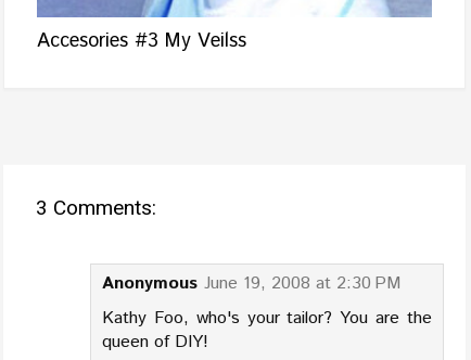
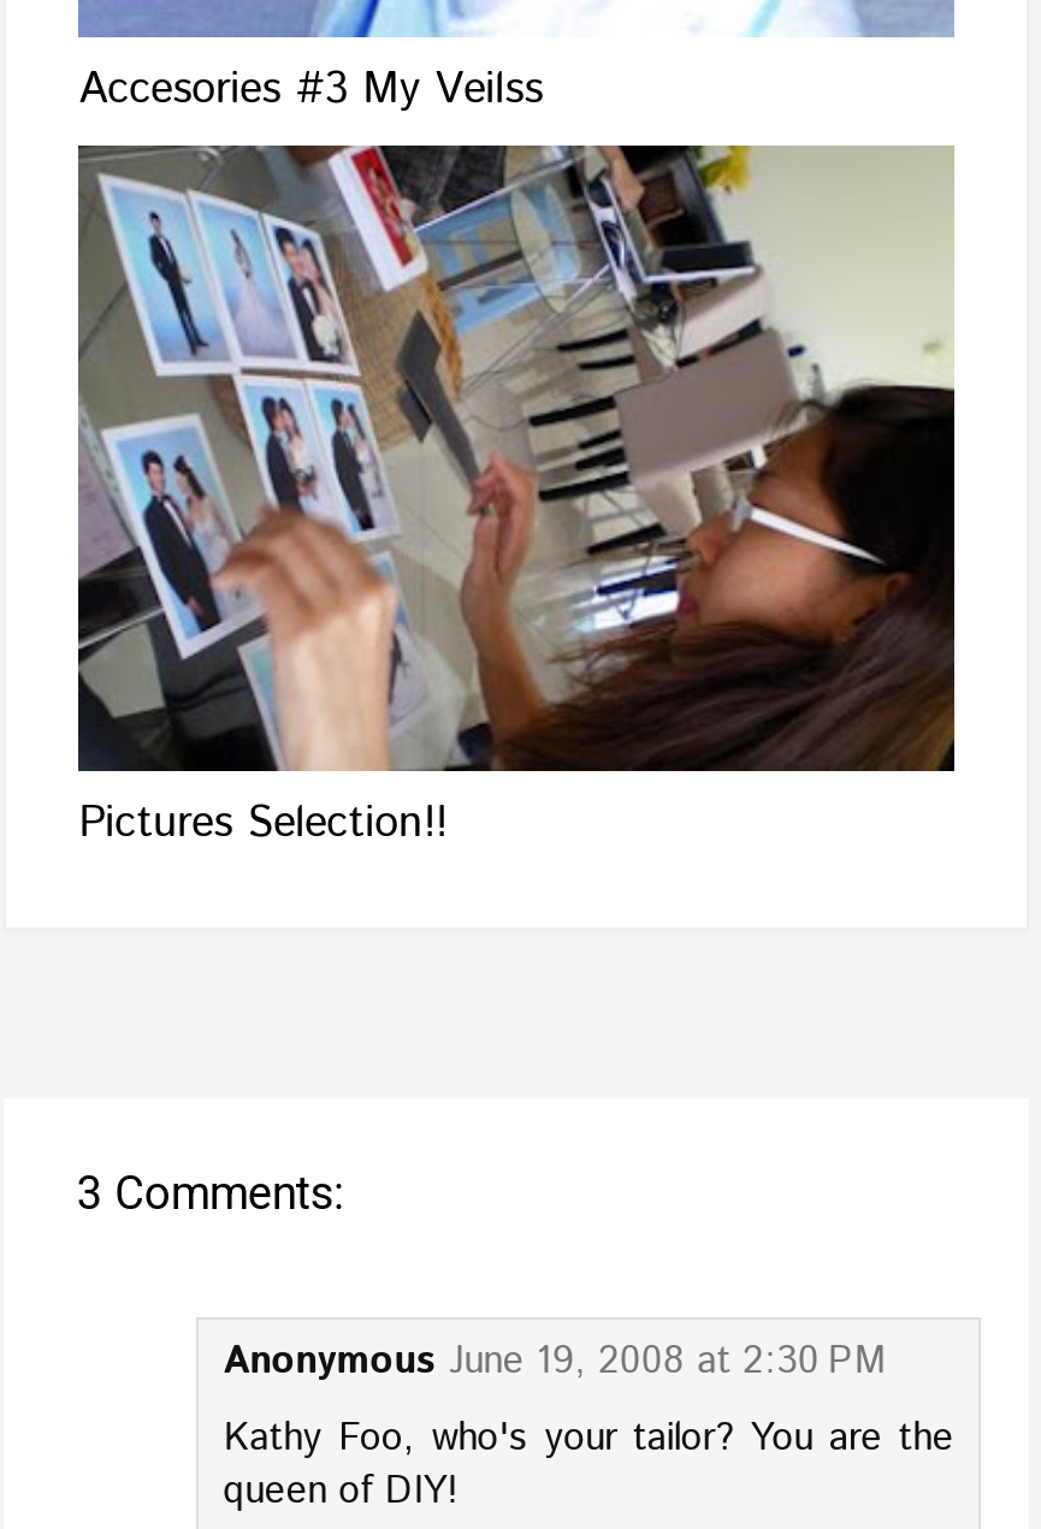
+ [image]
+ Pictures Selection!!
